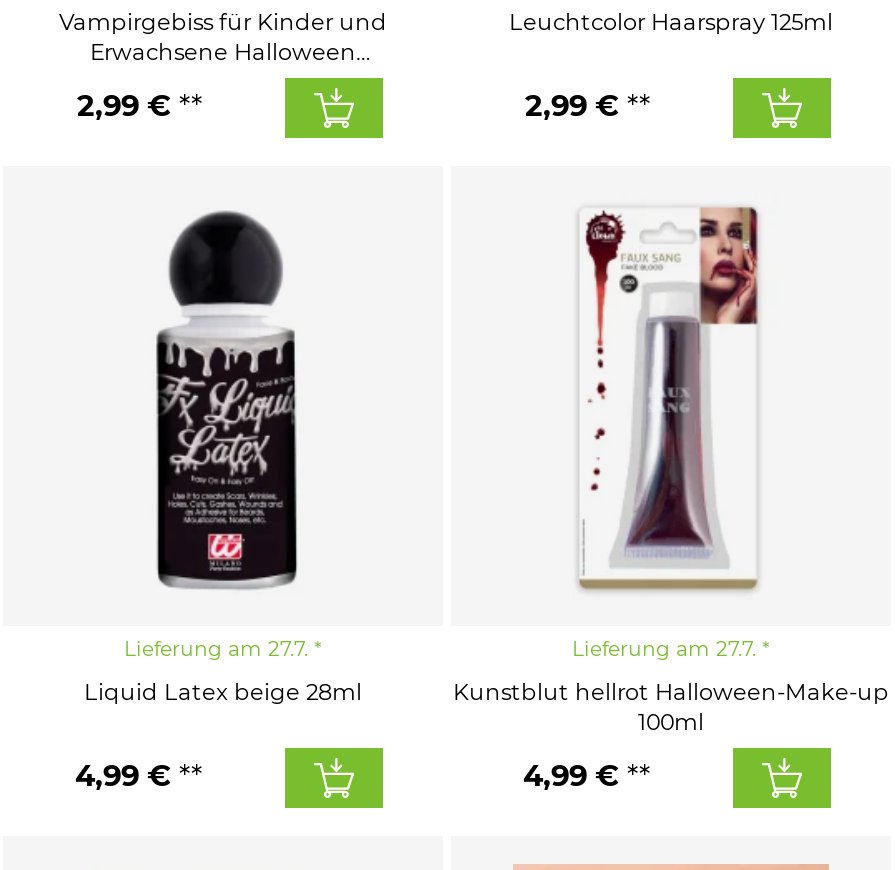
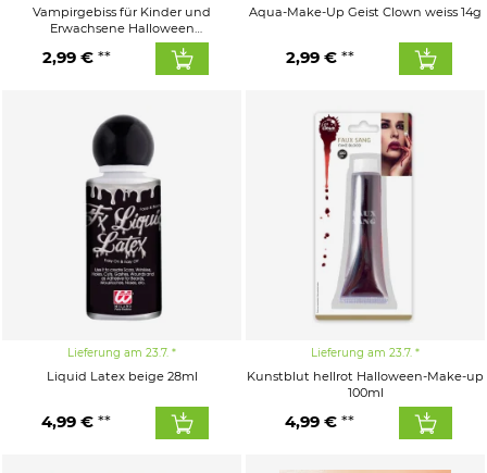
- Leuchtcolor Haarspray 125ml
+ Aqua-Make-Up Geist Clown weiss 14g

- Lieferung am 27.7.
+ Lieferung am 23.7.

- Lieferung am 27.7.
+ Lieferung am 23.7.
